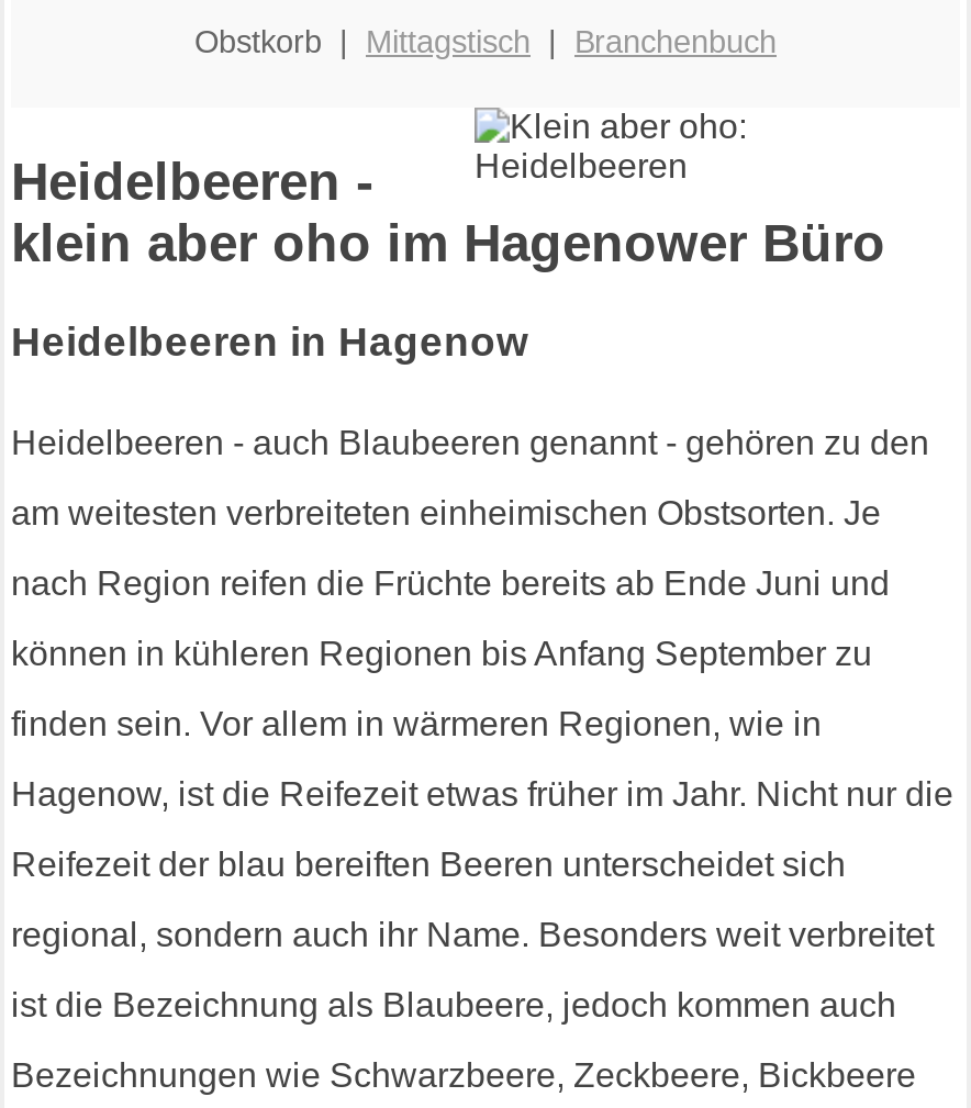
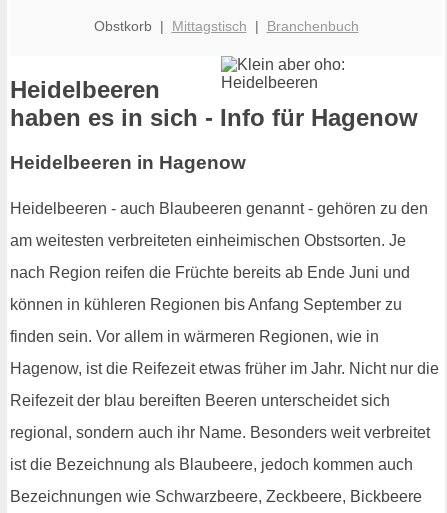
- Heidelbeeren -
- klein aber oho im Hagenower Büro
+ Heidelbeeren
+ haben es in sich - Info für Hagenow
